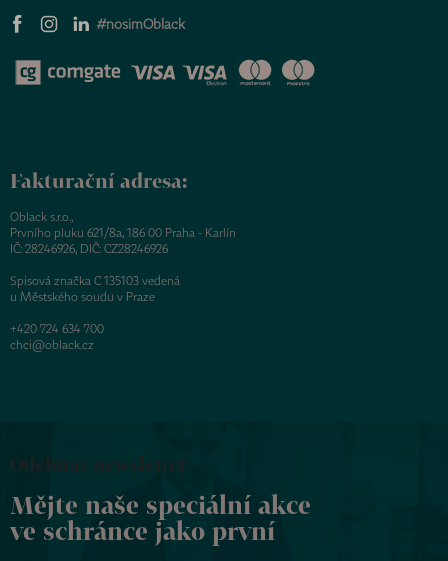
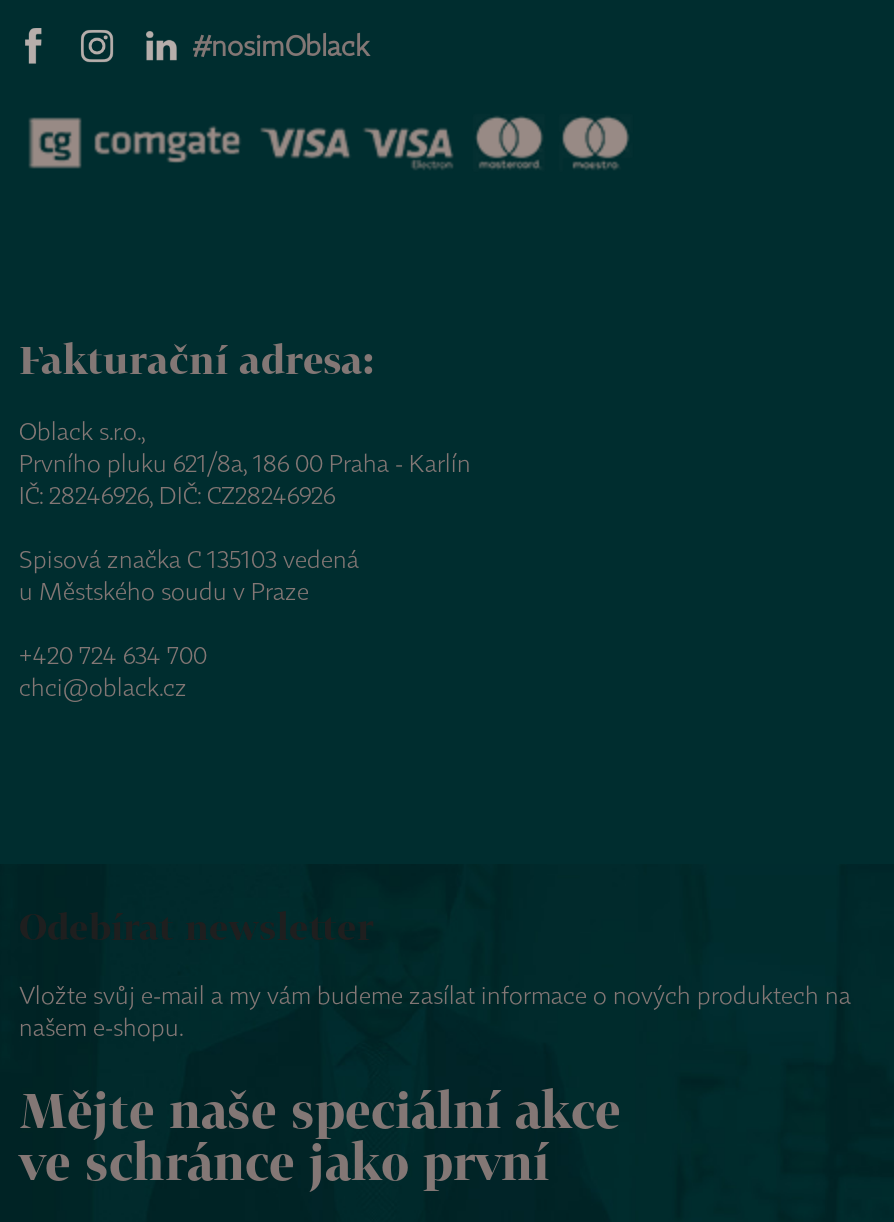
+ Vložte svůj e-mail a my vám budeme zasílat informace o nových produktech na
+ našem e-shopu.
